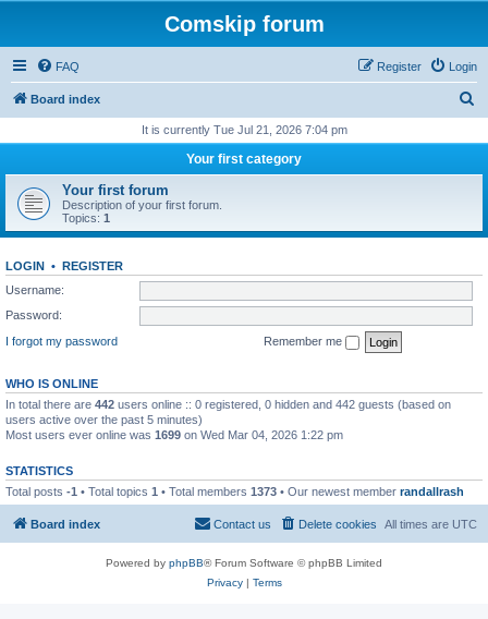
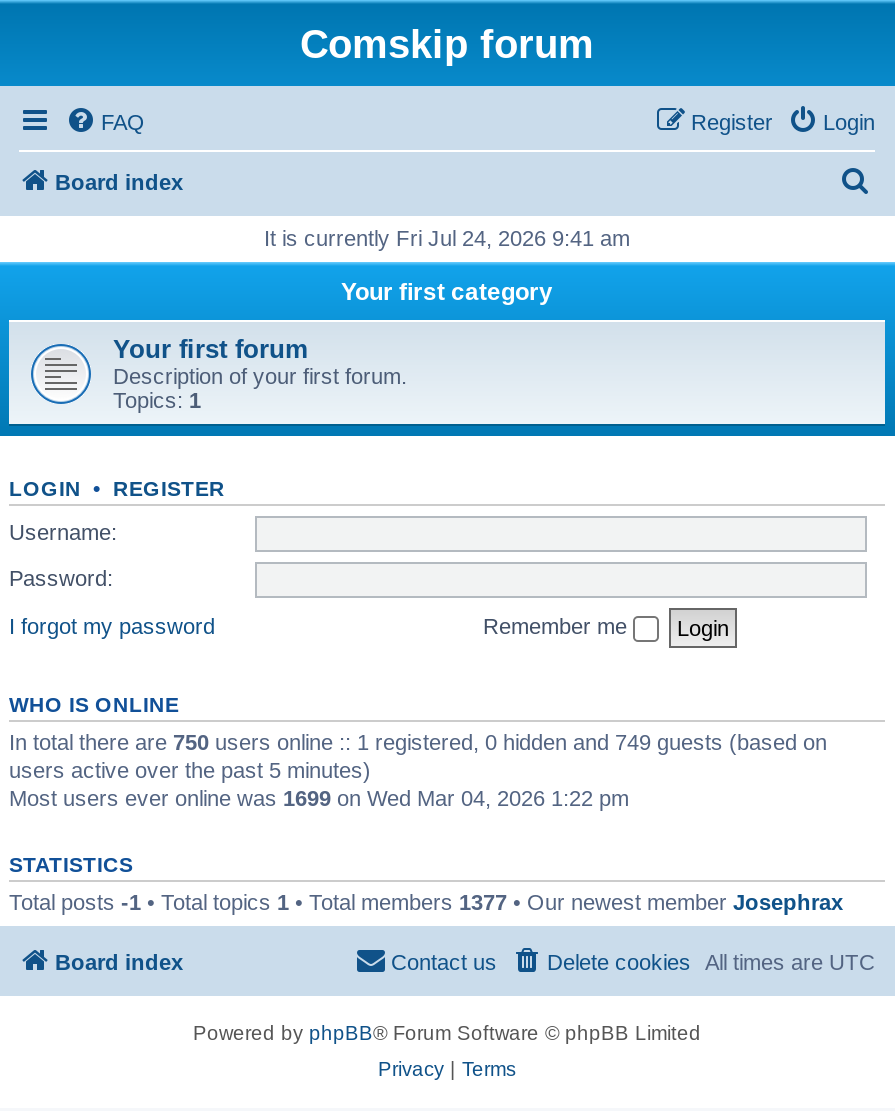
- It is currently Tue Jul 21, 2026 7:04 pm
+ It is currently Fri Jul 24, 2026 9:41 am

- In total there are 442 users online :: 0 registered, 0 hidden and 442 guests (based on
+ In total there are 750 users online :: 1 registered, 0 hidden and 749 guests (based on

- Total posts -1 • Total topics 1 • Total members 1373 • Our newest member randallrash
+ Total posts -1 • Total topics 1 • Total members 1377 • Our newest member Josephrax
